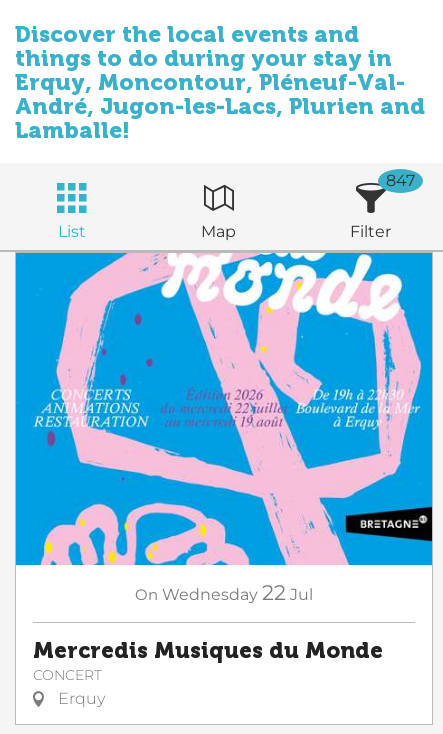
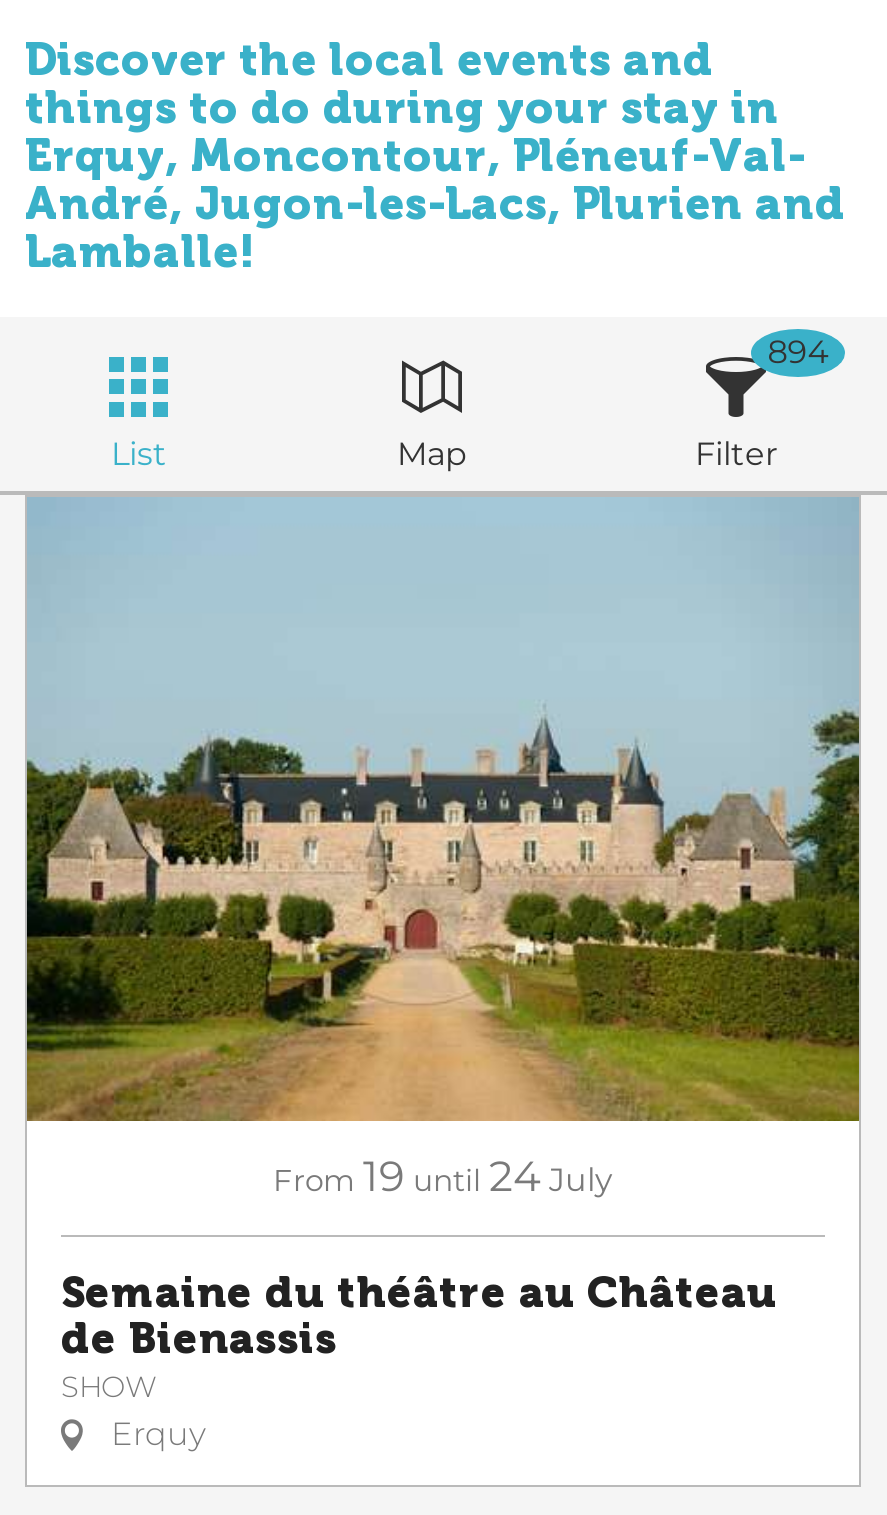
- 847
+ 894

- [image]
- On Wednesday 22 Jul
+ [image]
+ From 19 until 24 July

- Mercredis Musiques du Monde
- CONCERT
+ Semaine du théâtre au Château
+ de Bienassis
+ SHOW
